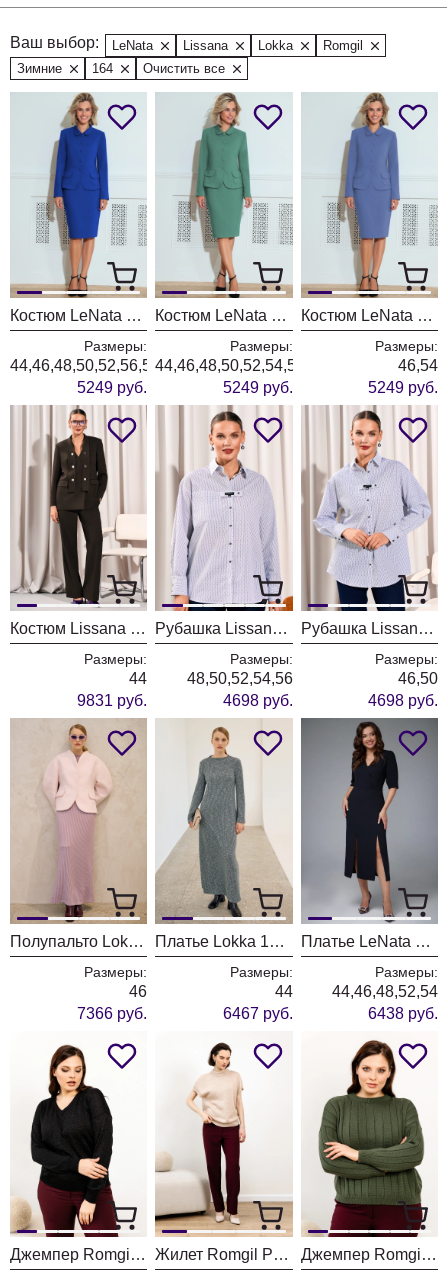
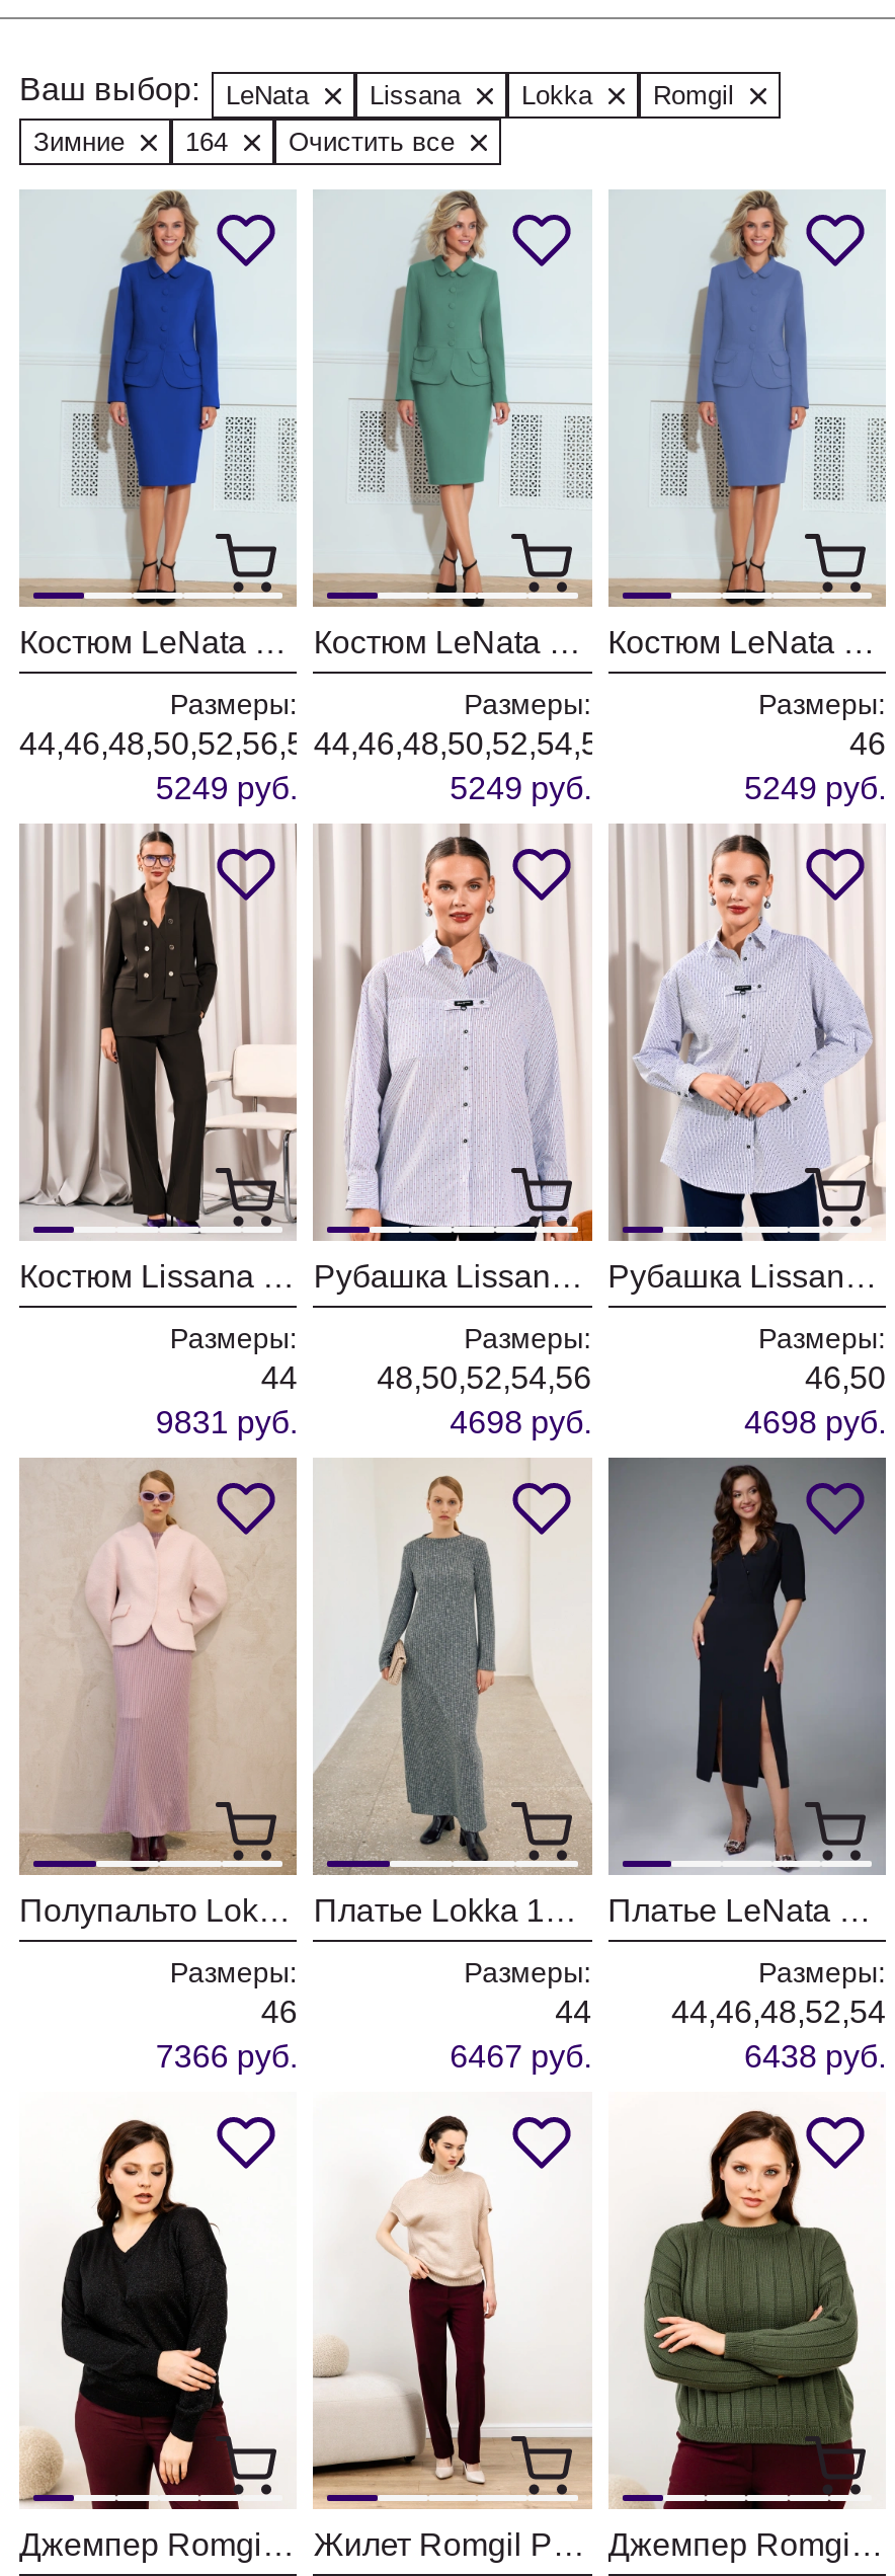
- 46,54
+ 46
